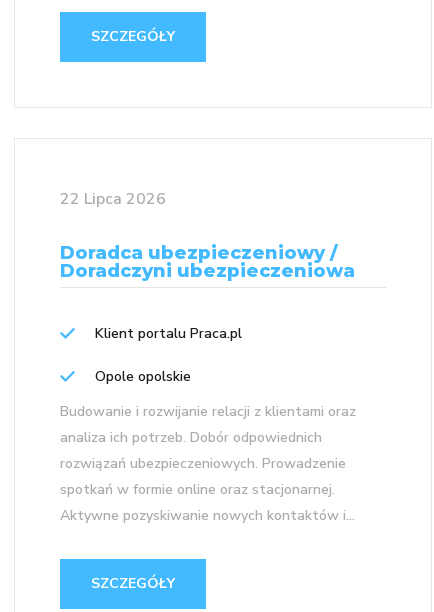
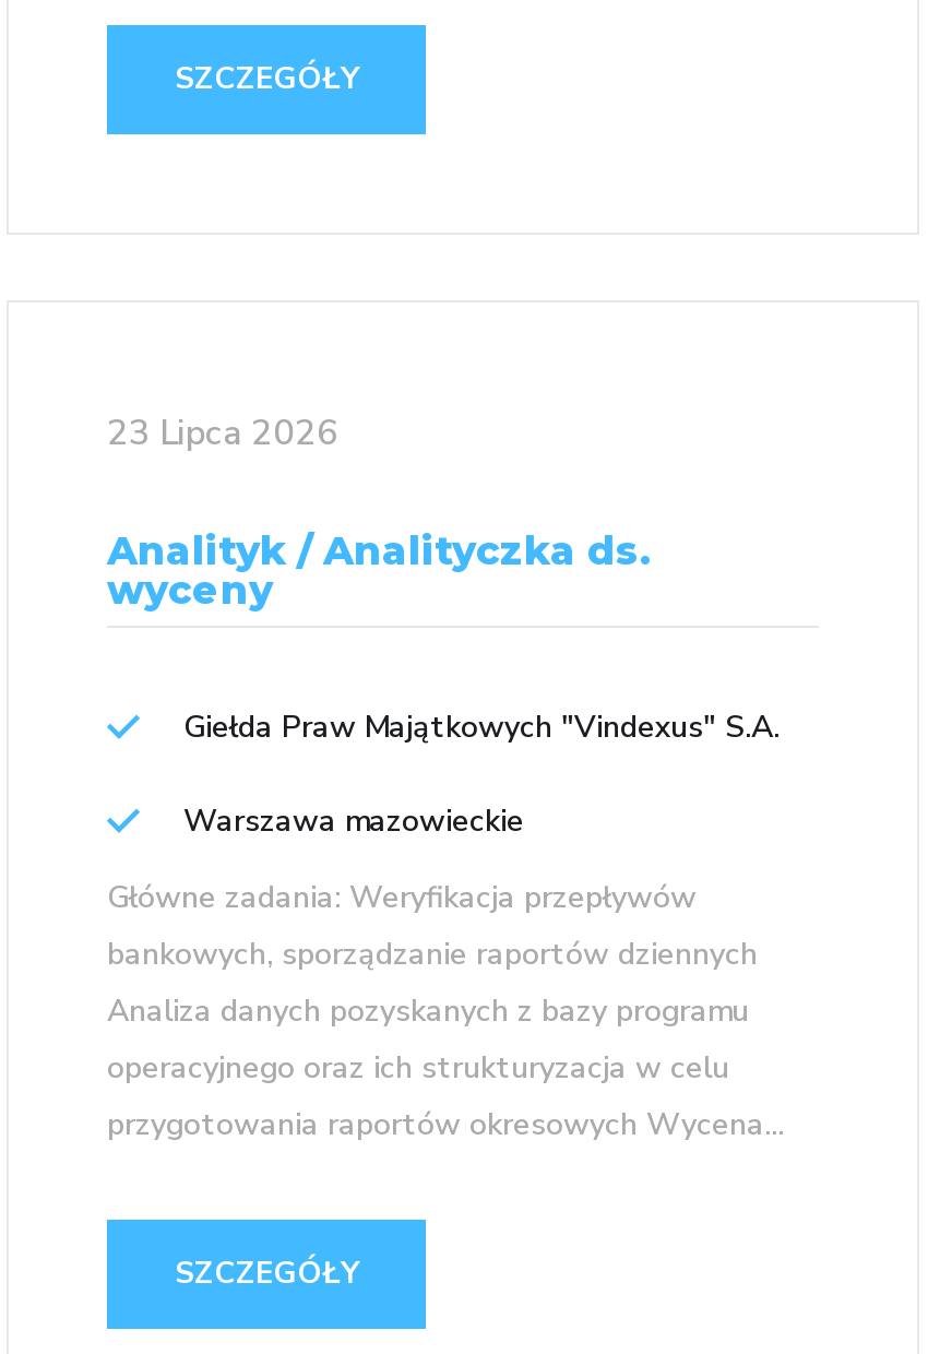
- 22 Lipca 2026
+ 23 Lipca 2026

- Doradca ubezpieczeniowy /
- Doradczyni ubezpieczeniowa
+ Analityk / Analityczka ds.
+ wyceny

- Klient portalu Praca.pl
+ Giełda Praw Majątkowych "Vindexus" S.A.

- Opole opolskie
+ Warszawa mazowieckie

- Budowanie i rozwijanie relacji z klientami oraz
- analiza ich potrzeb. Dobór odpowiednich
- rozwiązań ubezpieczeniowych. Prowadzenie
- spotkań w formie online oraz stacjonarnej.
- Aktywne pozyskiwanie nowych kontaktów i...
+ Główne zadania: Weryfikacja przepływów
+ bankowych, sporządzanie raportów dziennych
+ Analiza danych pozyskanych z bazy programu
+ operacyjnego oraz ich strukturyzacja w celu
+ przygotowania raportów okresowych Wycena...
